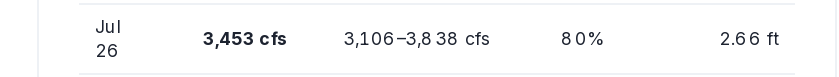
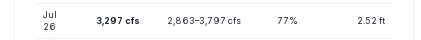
- 3,453 cfs
+ 3,297 cfs

- 3,106–3,838 cfs
+ 2,863–3,797 cfs

- 80%
+ 77%

- 2.66 ft
+ 2.52 ft
